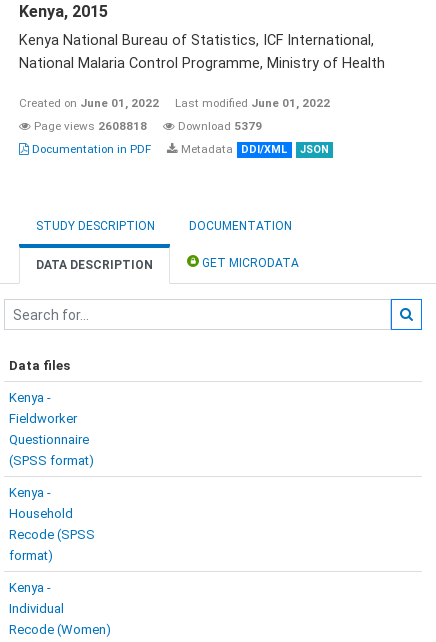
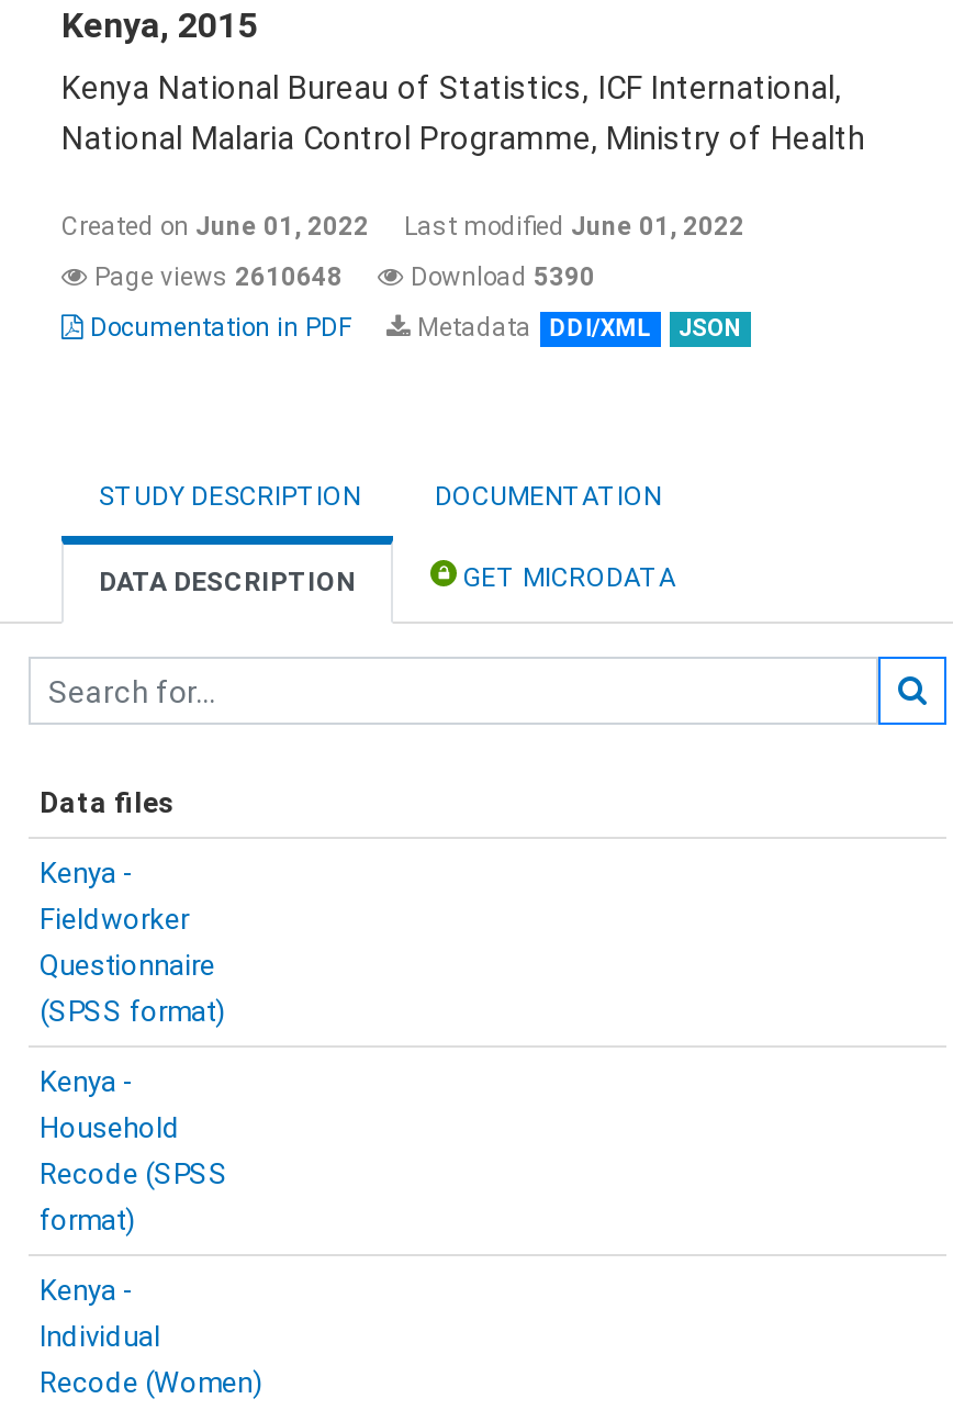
- Page views 2608818
+ Page views 2610648

- Download 5379
+ Download 5390
